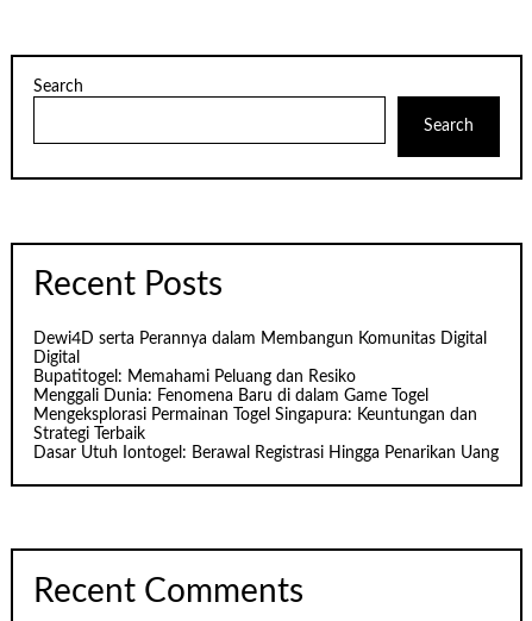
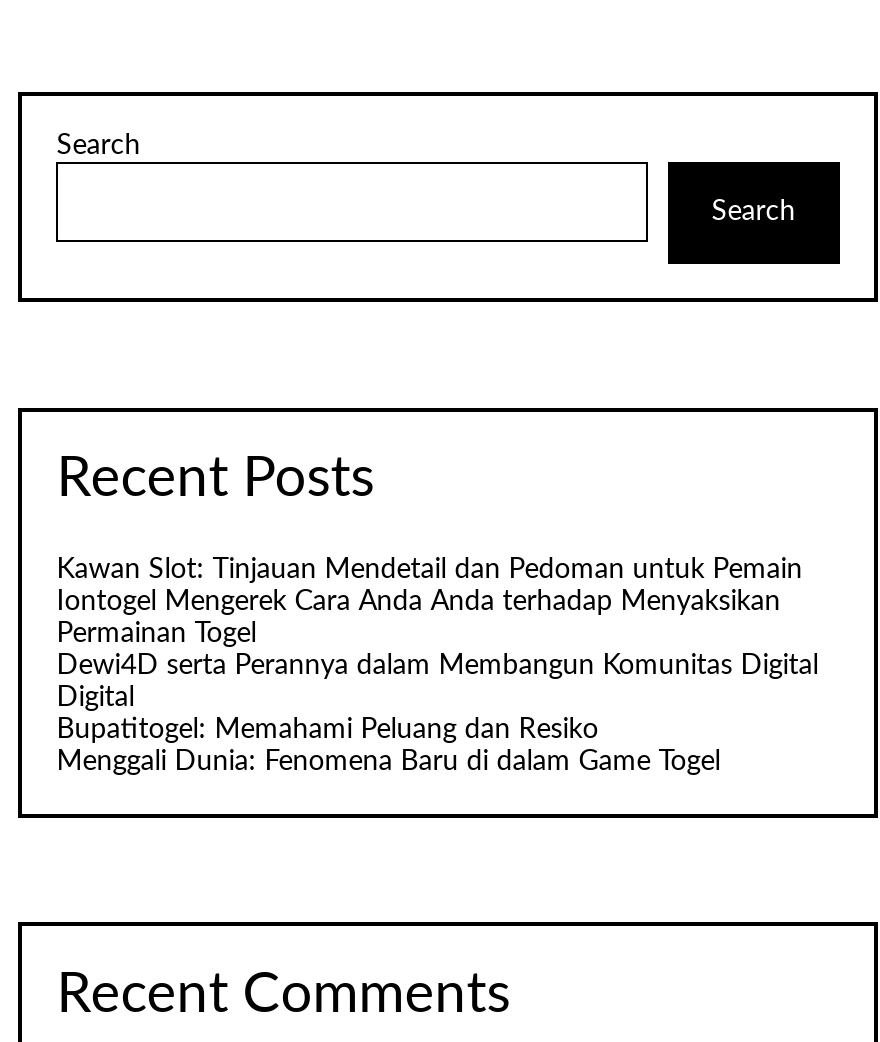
+ Kawan Slot: Tinjauan Mendetail dan Pedoman untuk Pemain
+ Iontogel Mengerek Cara Anda Anda terhadap Menyaksikan
+ Permainan Togel

moved down: Dewi4D serta Perannya dalam Membangun Komunitas Digital | Digital | Bupatitogel: Memahami Peluang dan Resiko | Menggali Dunia: Fenomena Baru di dalam Game Togel

- Mengeksplorasi Permainan Togel Singapura: Keuntungan dan
- Strategi Terbaik
- Dasar Utuh Iontogel: Berawal Registrasi Hingga Penarikan Uang
